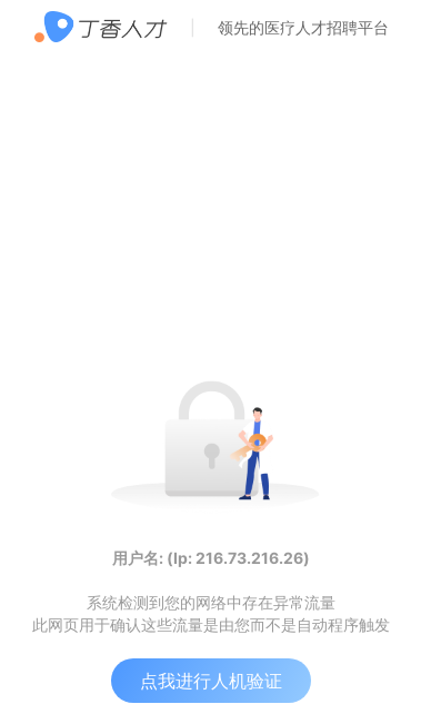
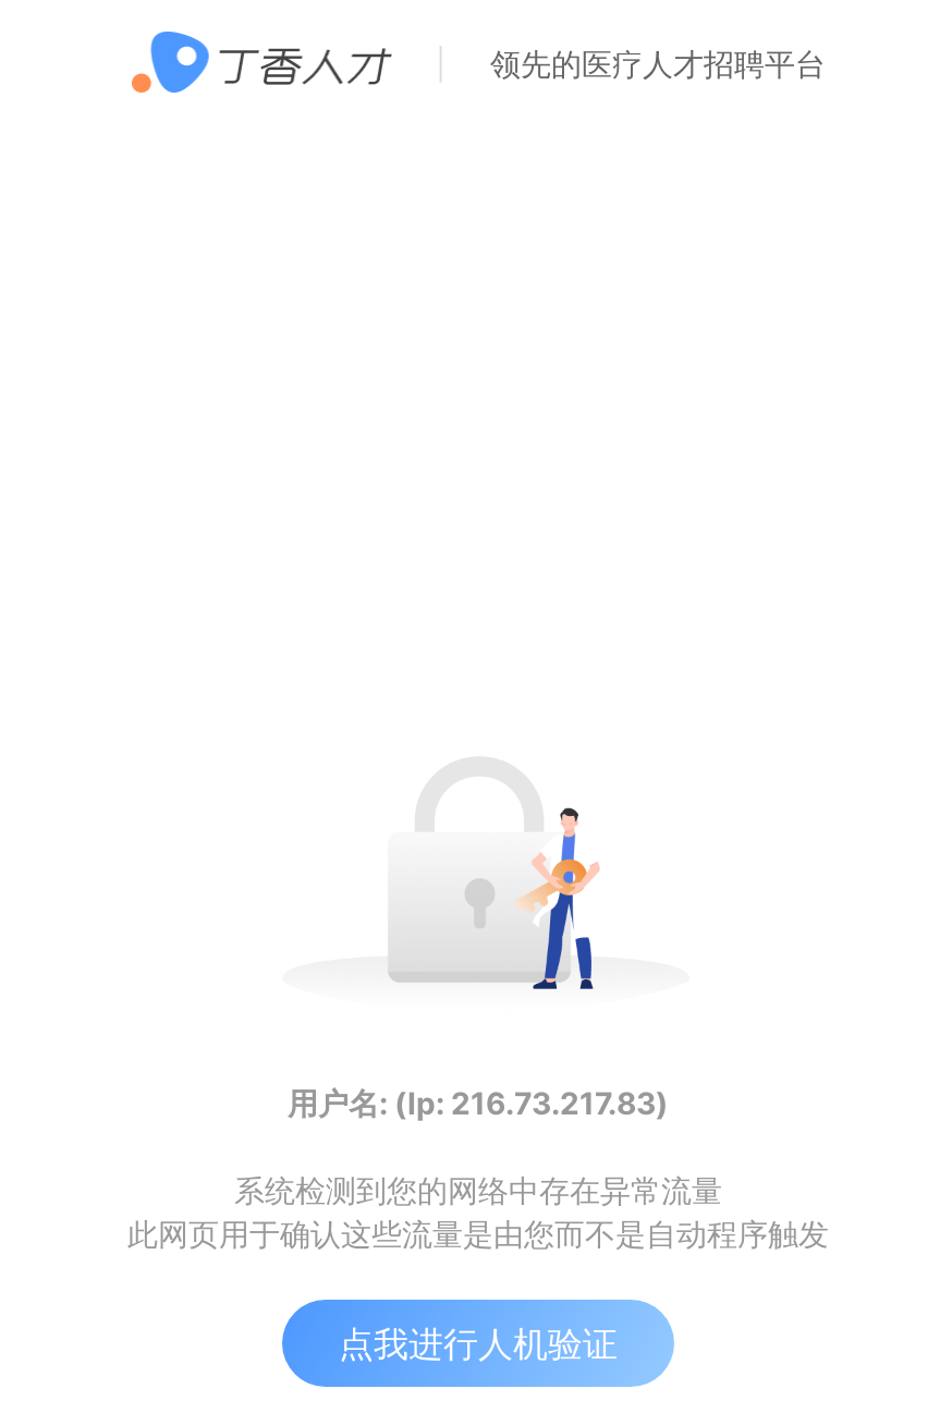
- 用户名: (Ip: 216.73.216.26)
+ 用户名: (Ip: 216.73.217.83)
